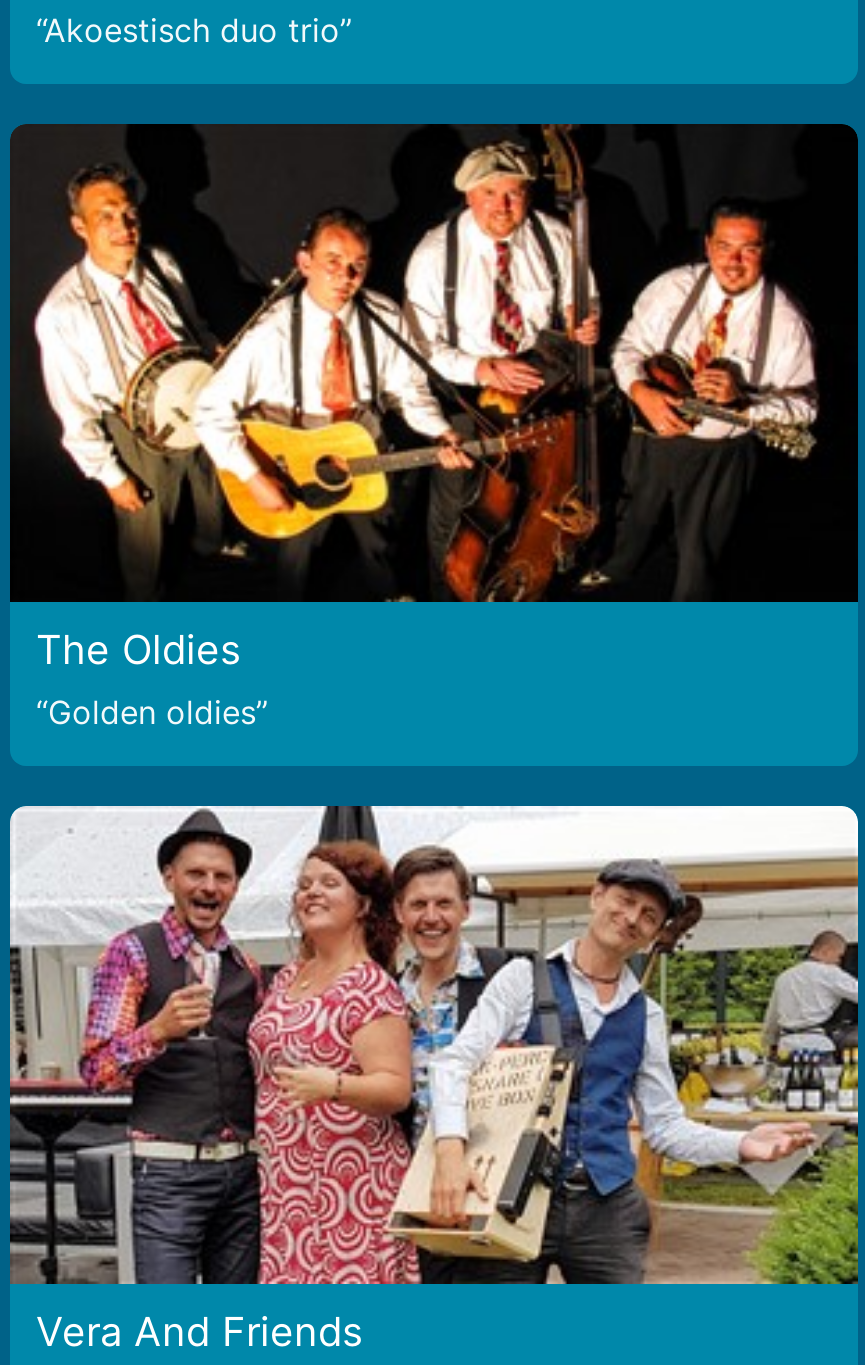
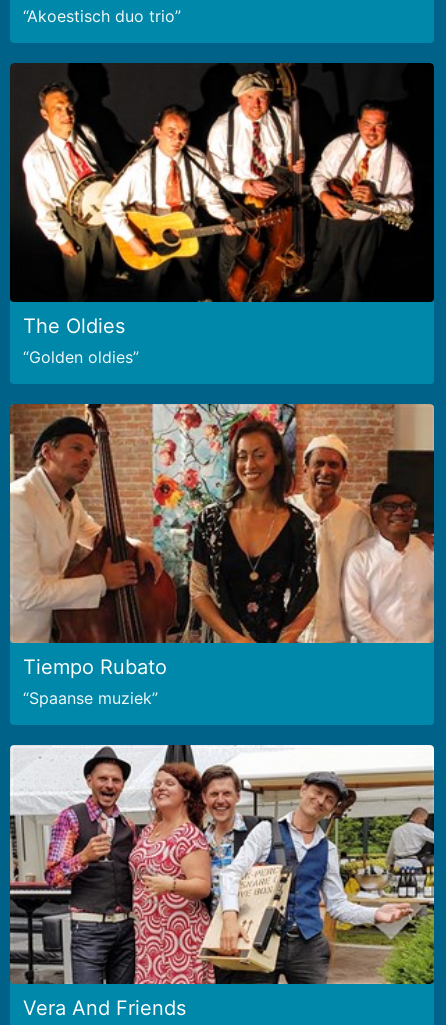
+ [image]
+ Tiempo Rubato
+ Spaanse muziek
